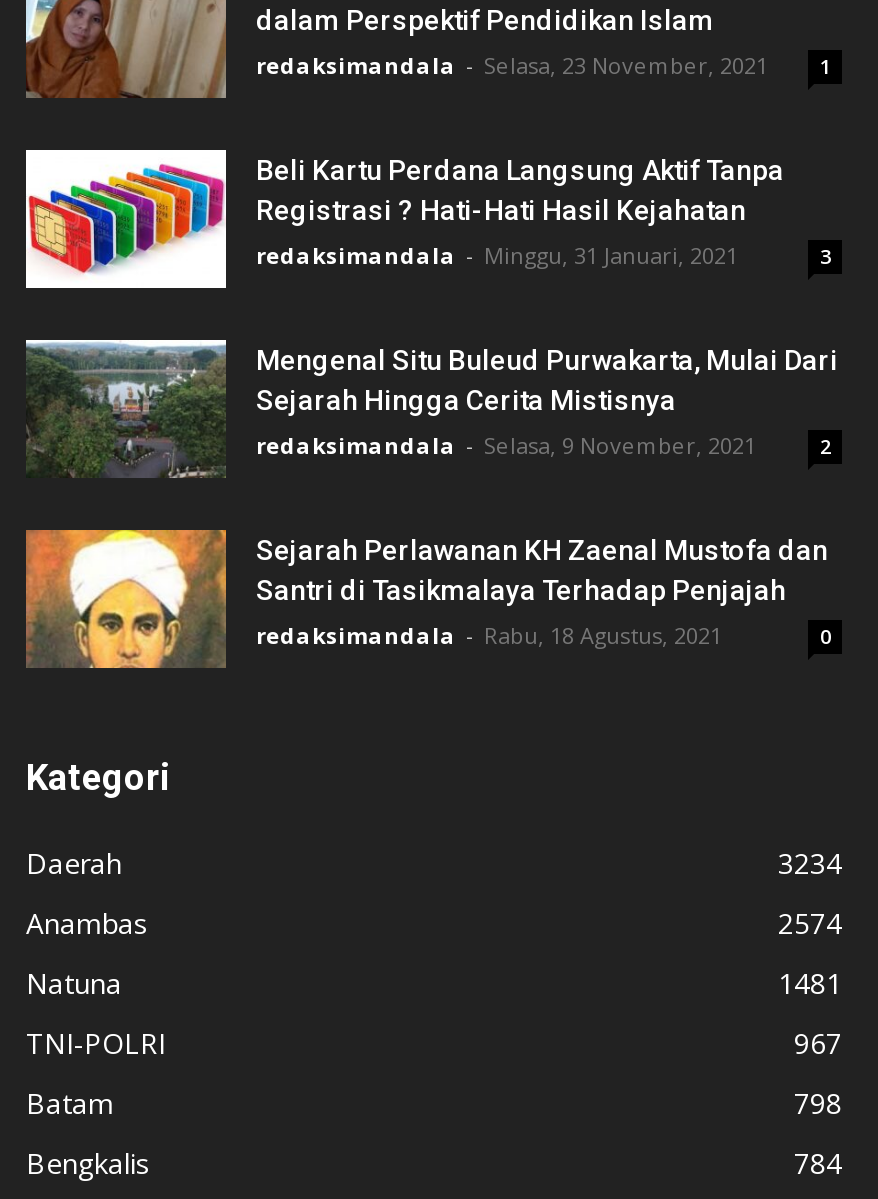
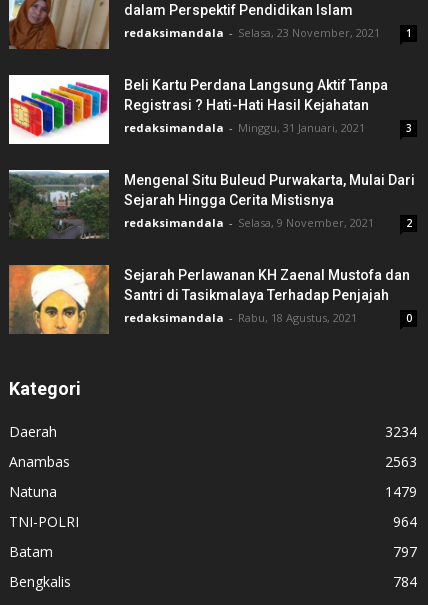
- 2574
+ 2563

- 1481
+ 1479

- 967
+ 964

- 798
+ 797
